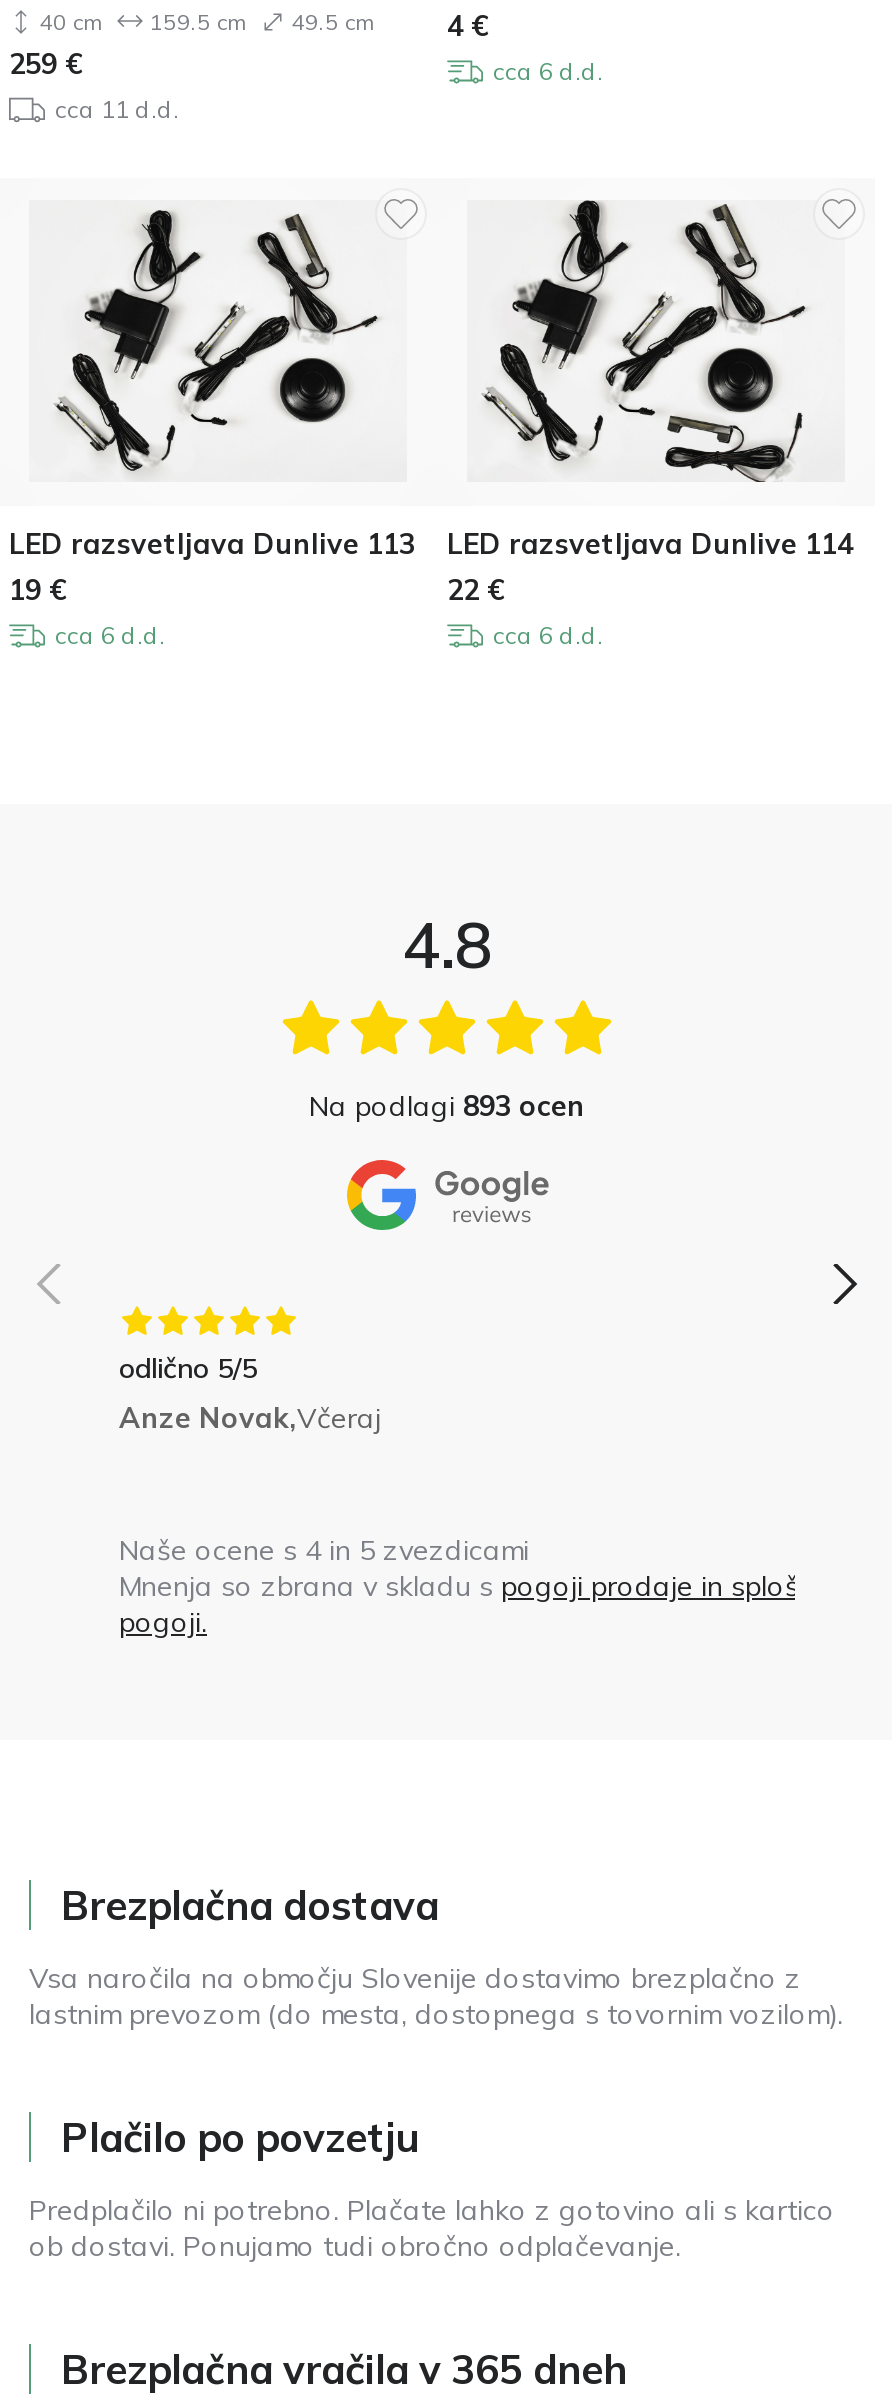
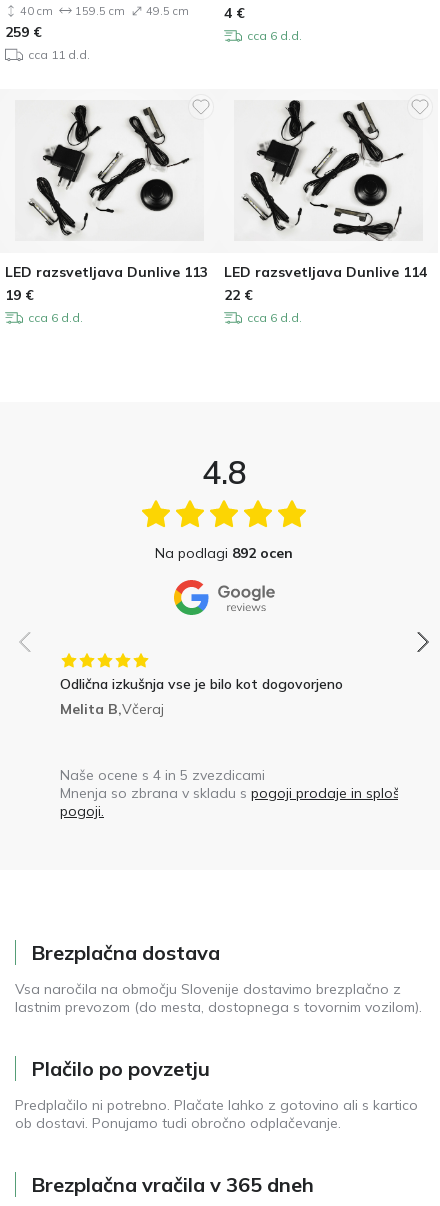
- Na podlagi 893 ocen
+ Na podlagi 892 ocen

- odlično 5/5
- Anze Novak,Včeraj
+ Odlična izkušnja vse je bilo kot dogovorjeno
+ Melita B,Včeraj
